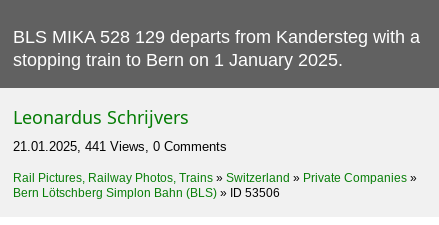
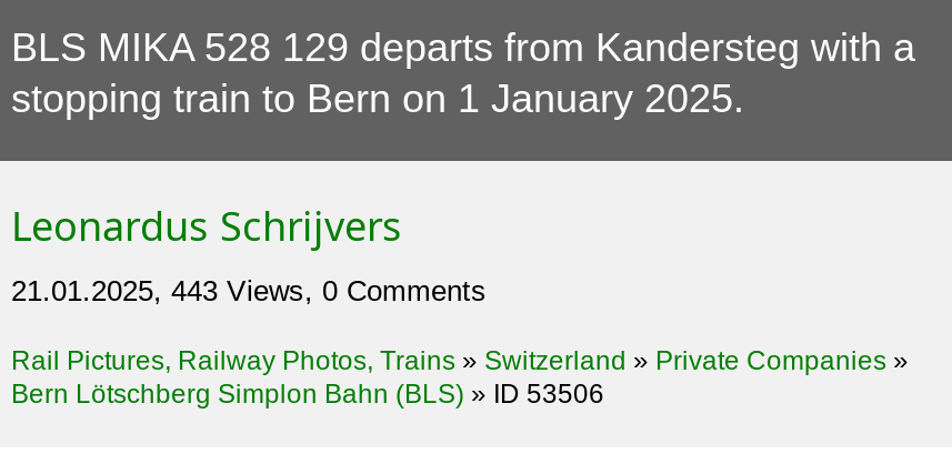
- 21.01.2025, 441 Views, 0 Comments
+ 21.01.2025, 443 Views, 0 Comments
